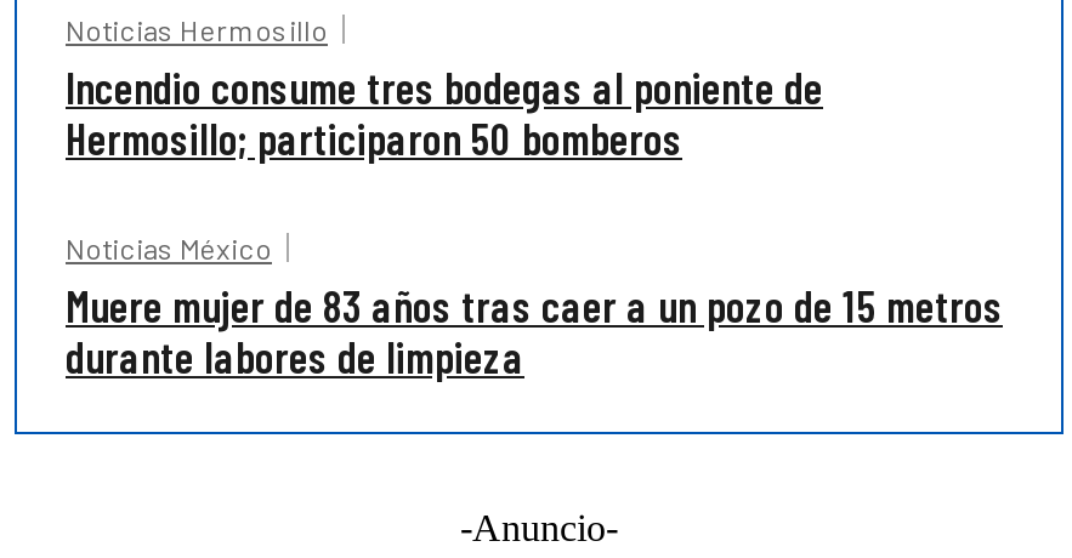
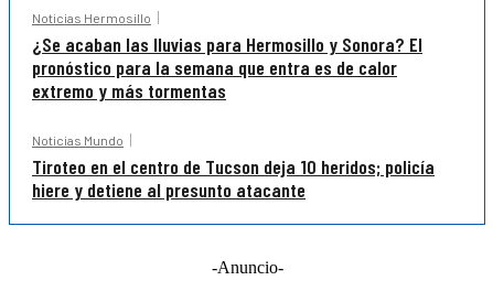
- Incendio consume tres bodegas al poniente de
- Hermosillo; participaron 50 bomberos
+ ¿Se acaban las lluvias para Hermosillo y Sonora? El
+ pronóstico para la semana que entra es de calor
+ extremo y más tormentas

- Noticias México
- Muere mujer de 83 años tras caer a un pozo de 15 metros
- durante labores de limpieza
+ Noticias Mundo
+ Tiroteo en el centro de Tucson deja 10 heridos; policía
+ hiere y detiene al presunto atacante
